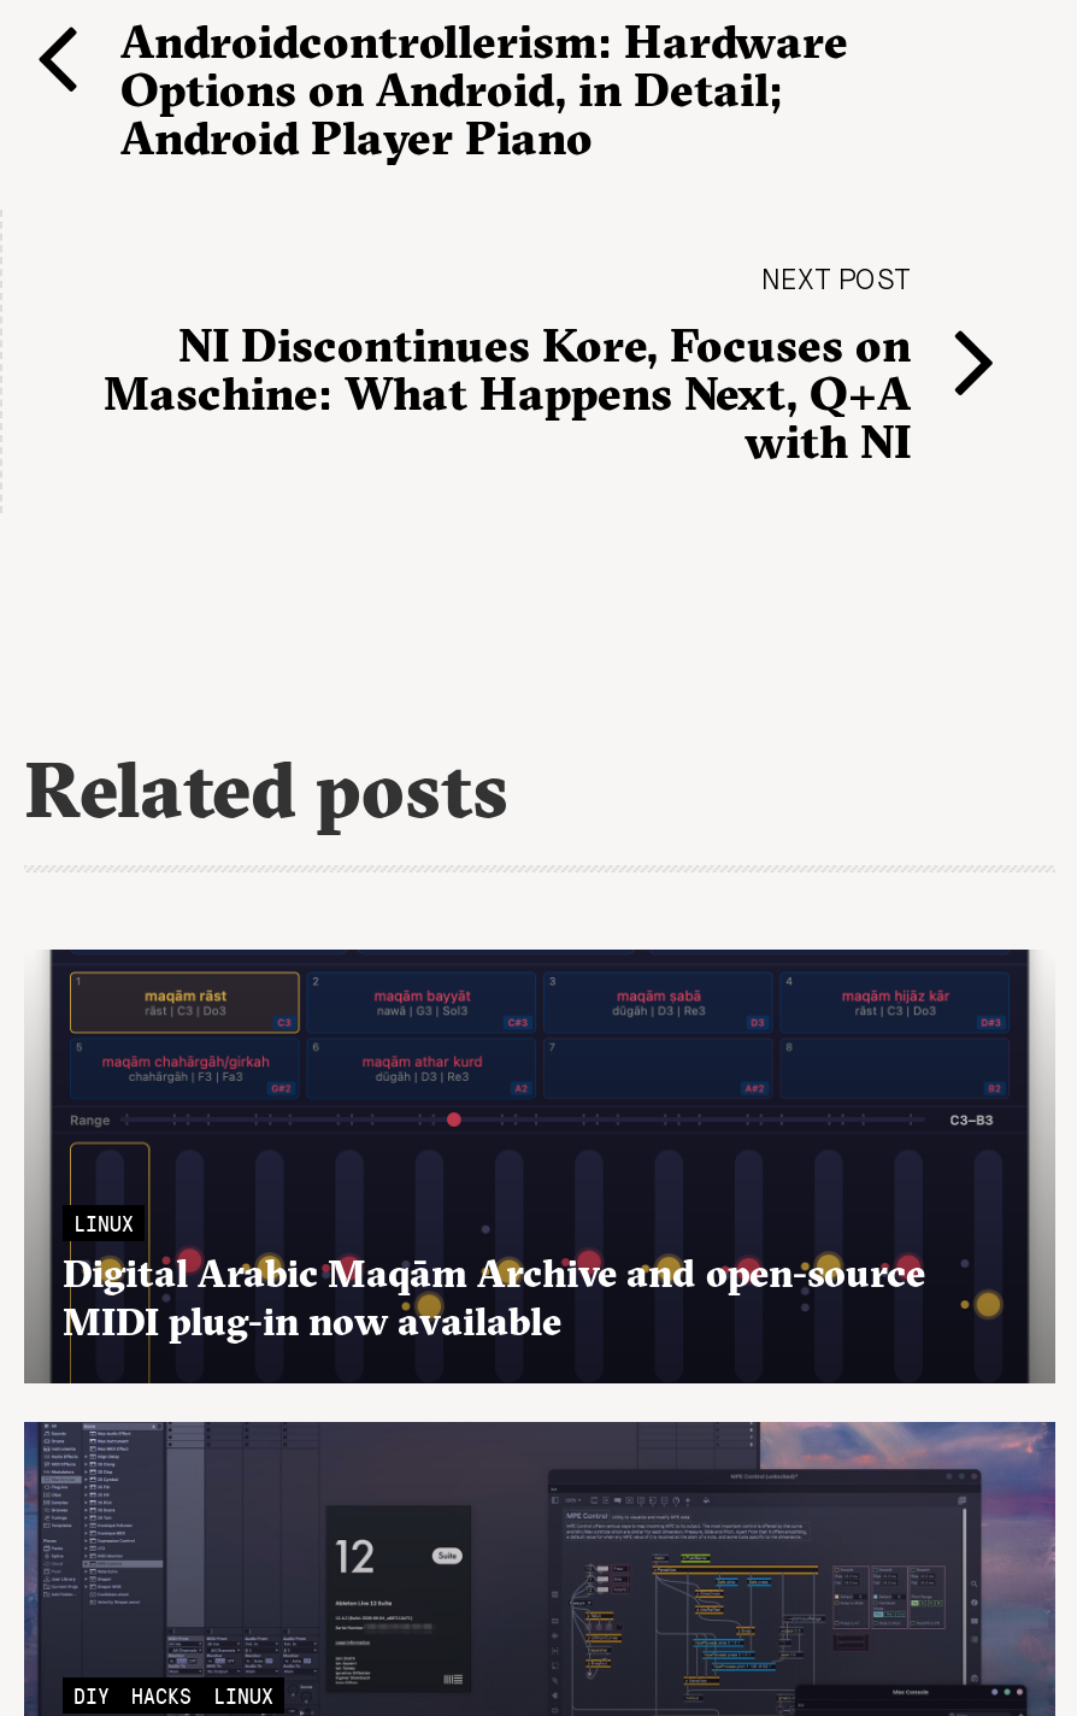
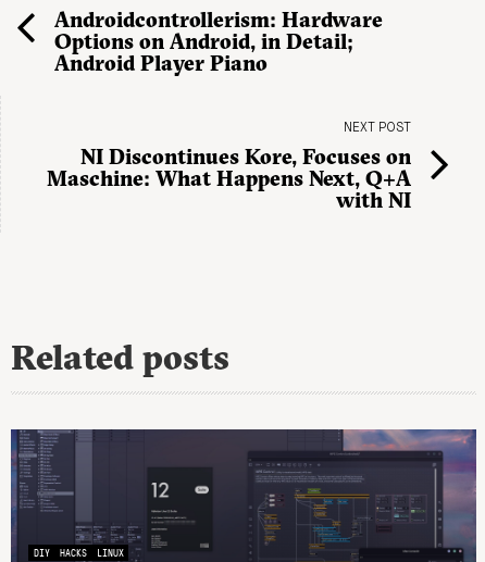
- [image]
- LINUX
- Digital Arabic Maqām Archive and open-source
- MIDI plug-in now available
